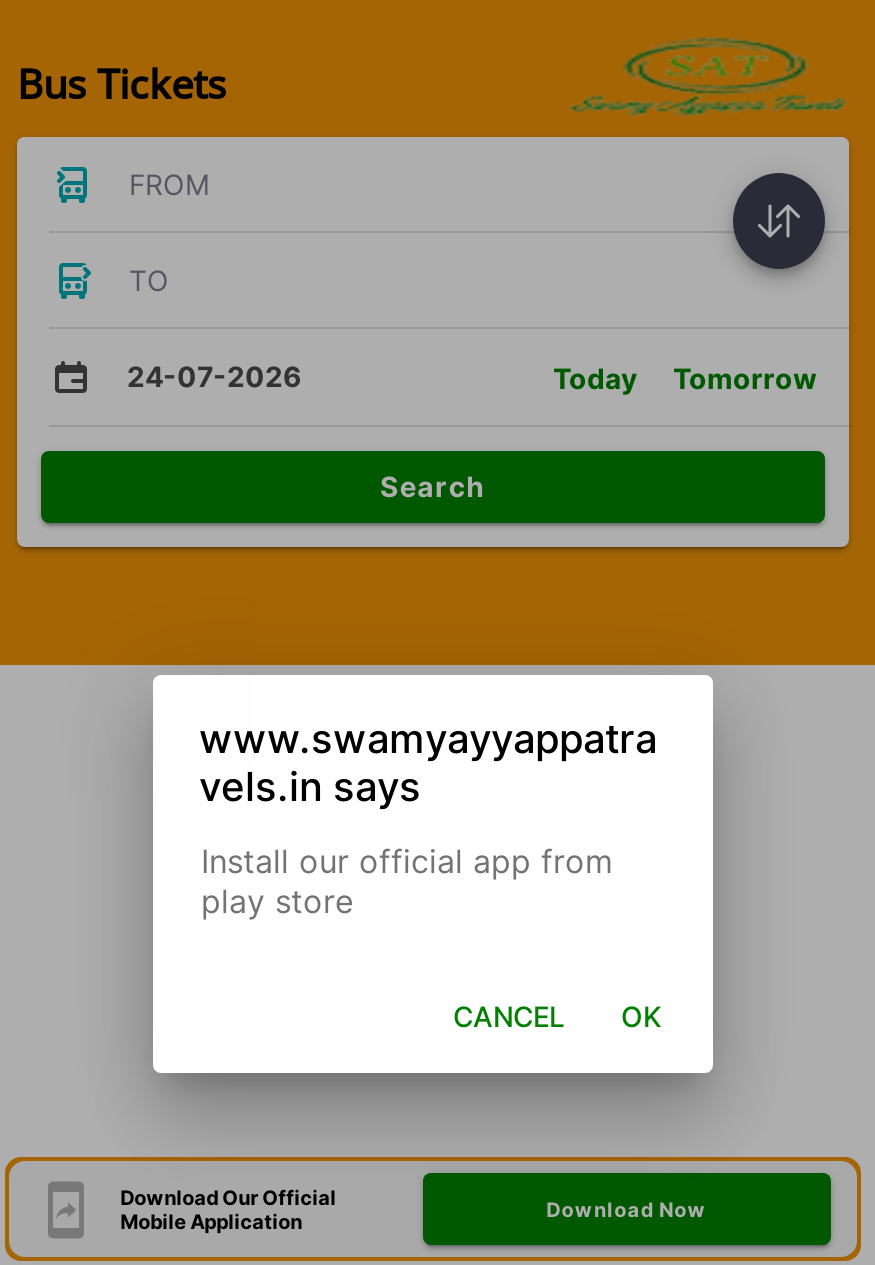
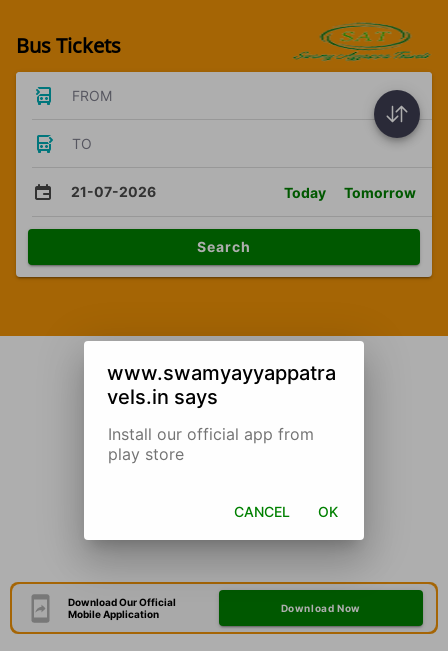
- 24-07-2026
+ 21-07-2026
